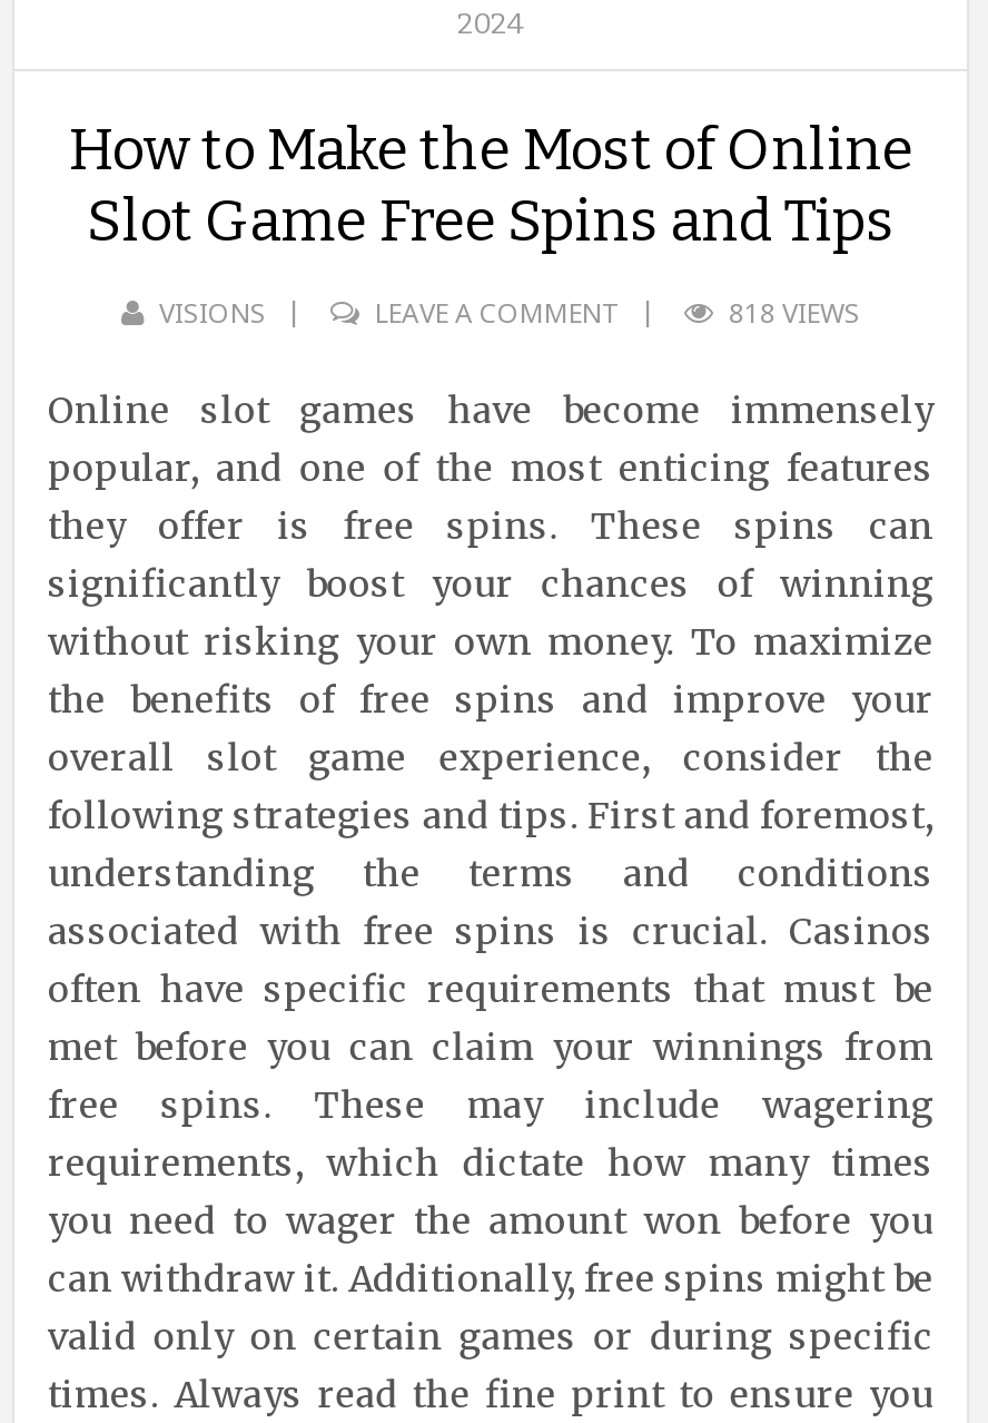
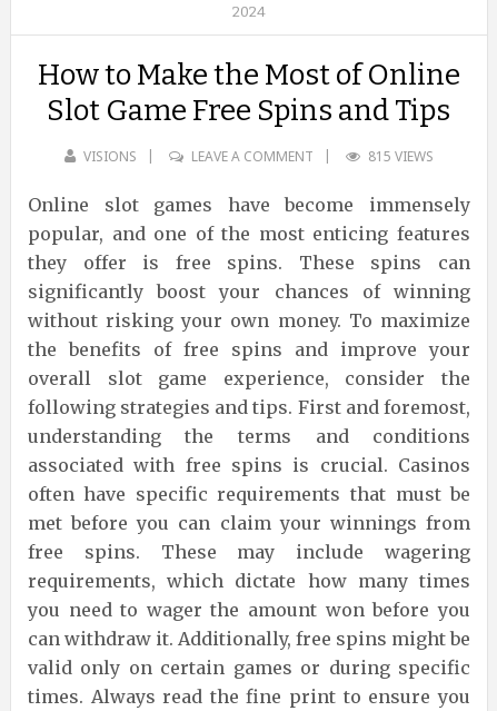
- 818 VIEWS
+ 815 VIEWS
